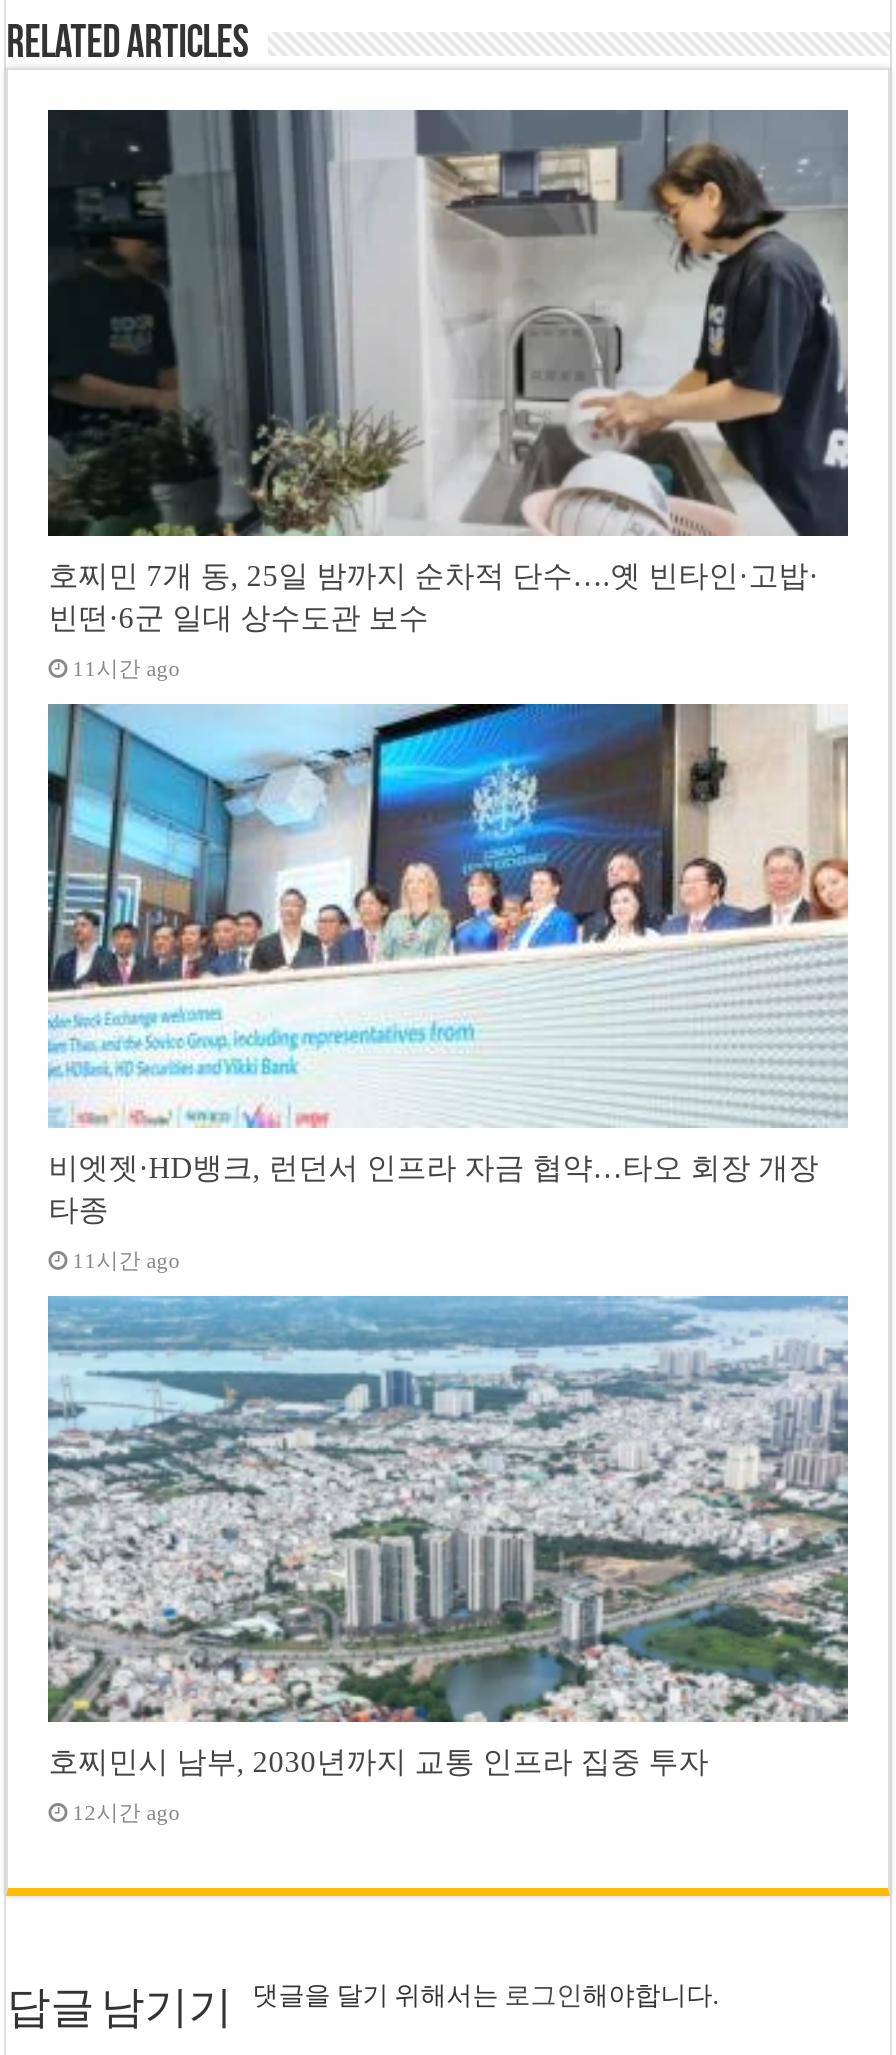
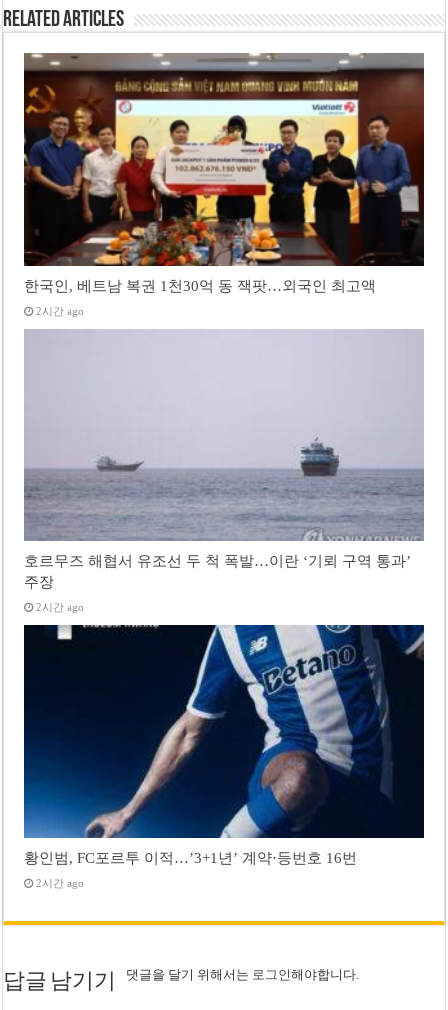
- [image]
- 호찌민 7개 동, 25일 밤까지 순차적 단수….옛 빈타인·고밥·
- 빈떤·6군 일대 상수도관 보수
+ [image]
+ 한국인, 베트남 복권 1천30억 동 잭팟…외국인 최고액

- 11시간 ago
+ 2시간 ago

- [image]
- 비엣젯·HD뱅크, 런던서 인프라 자금 협약…타오 회장 개장
- 타종
+ [image]
+ 호르무즈 해협서 유조선 두 척 폭발…이란 ‘기뢰 구역 통과’
+ 주장

- 11시간 ago
+ 2시간 ago

- [image]
- 호찌민시 남부, 2030년까지 교통 인프라 집중 투자
+ [image]
+ 황인범, FC포르투 이적…’3+1년’ 계약·등번호 16번

- 12시간 ago
+ 2시간 ago
